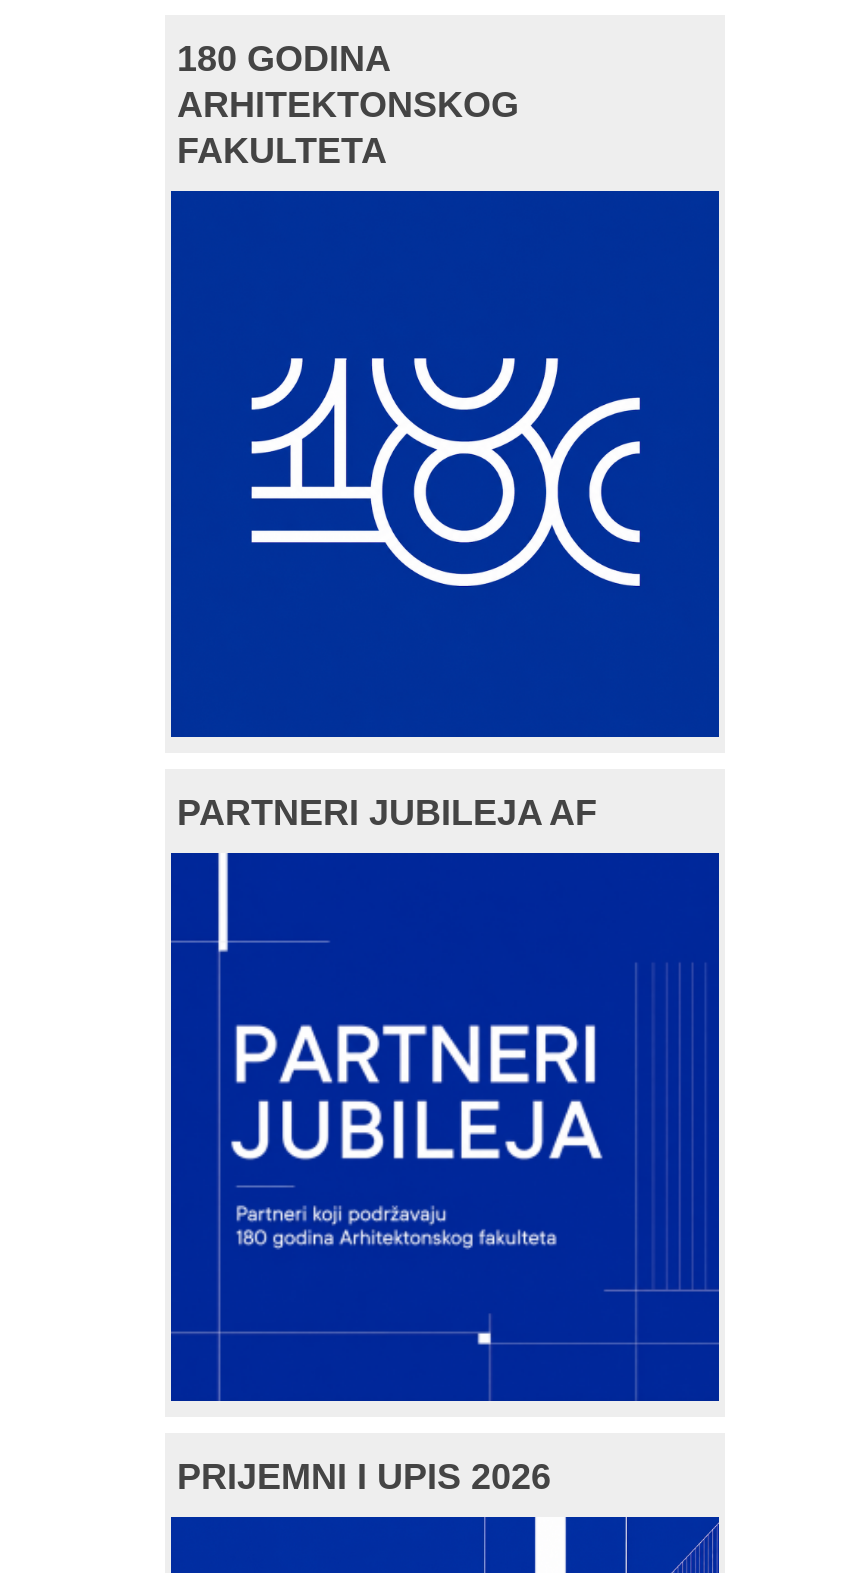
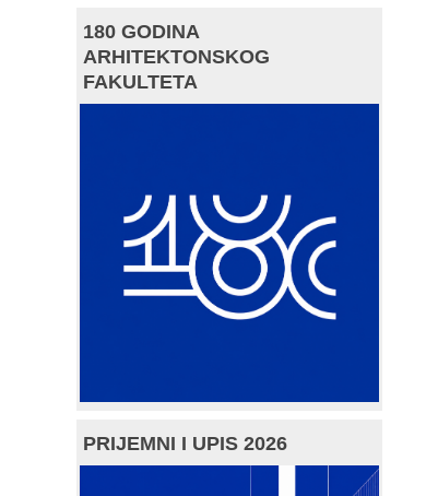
- PARTNERI JUBILEJA AF

- [image]
